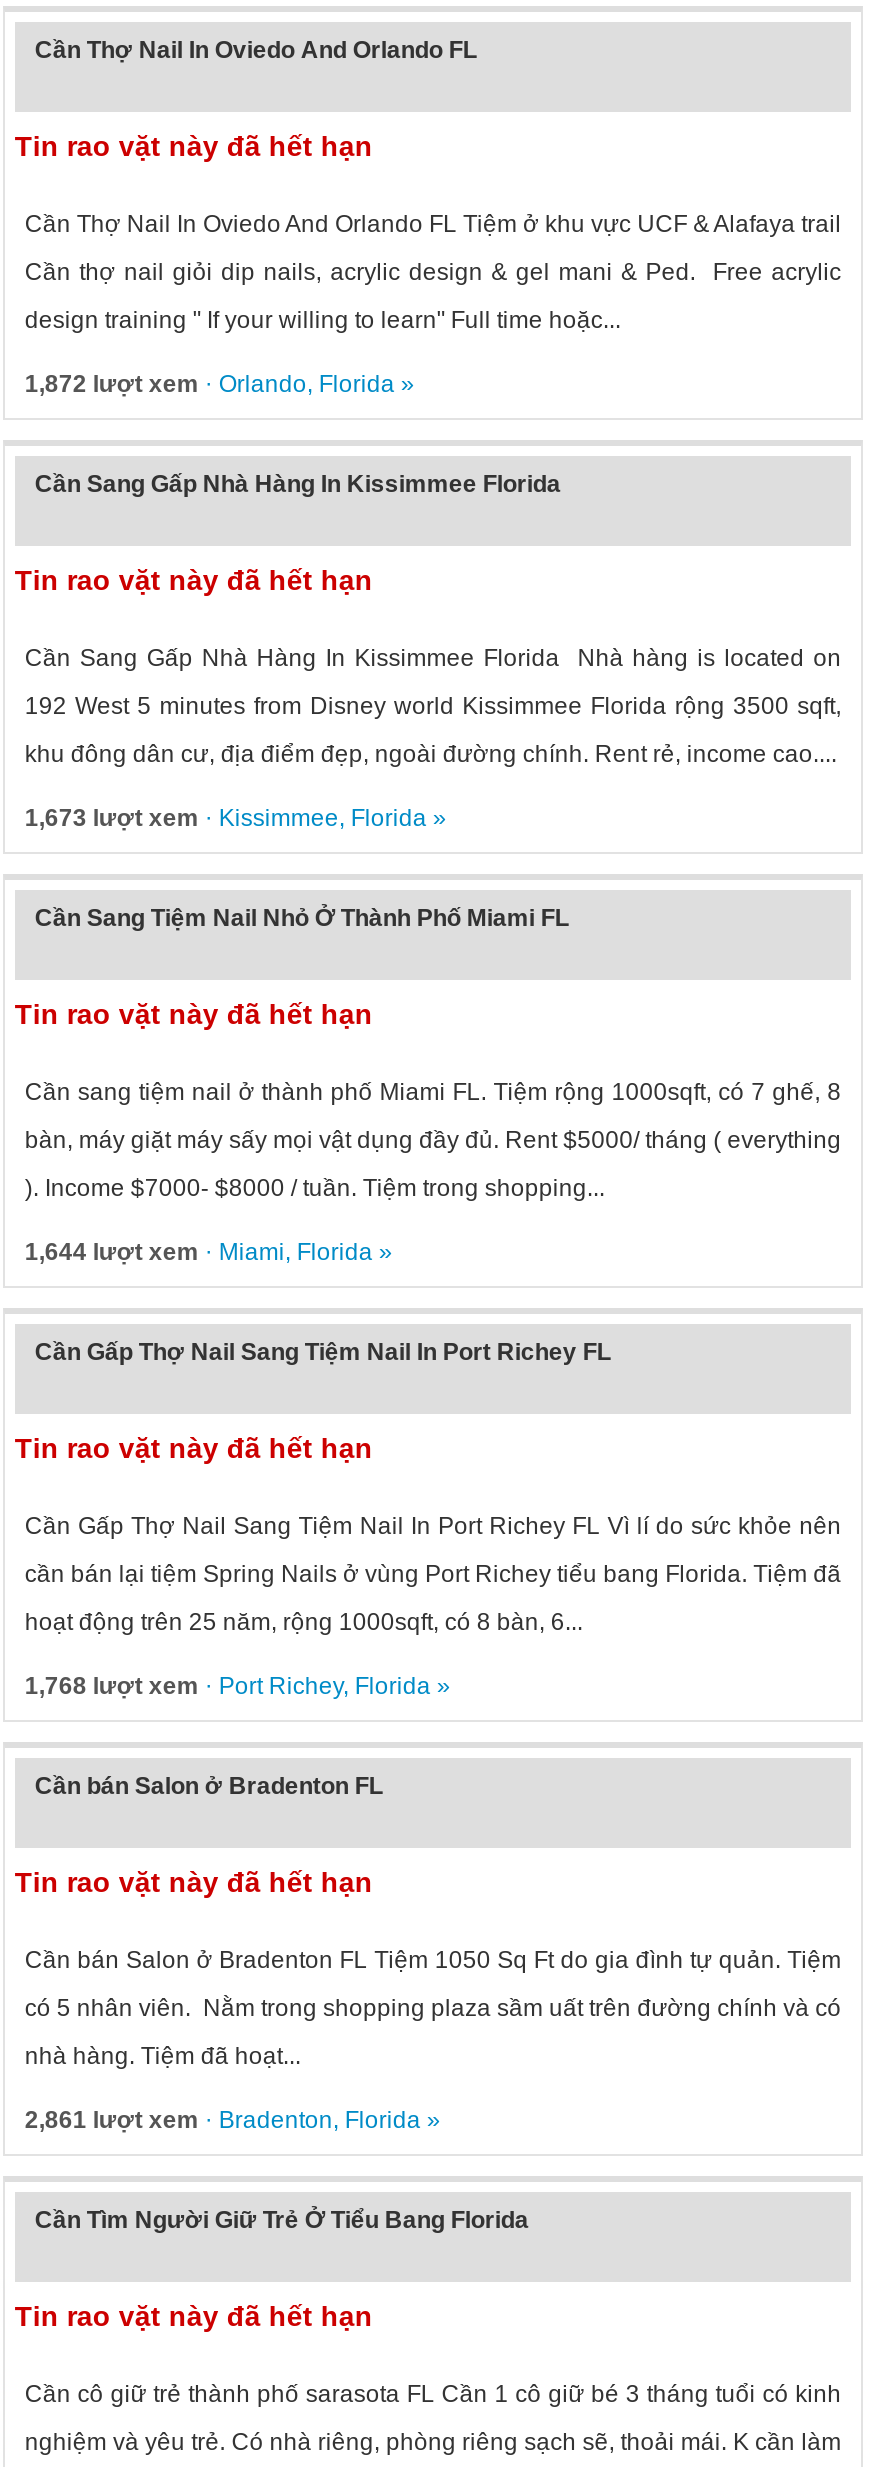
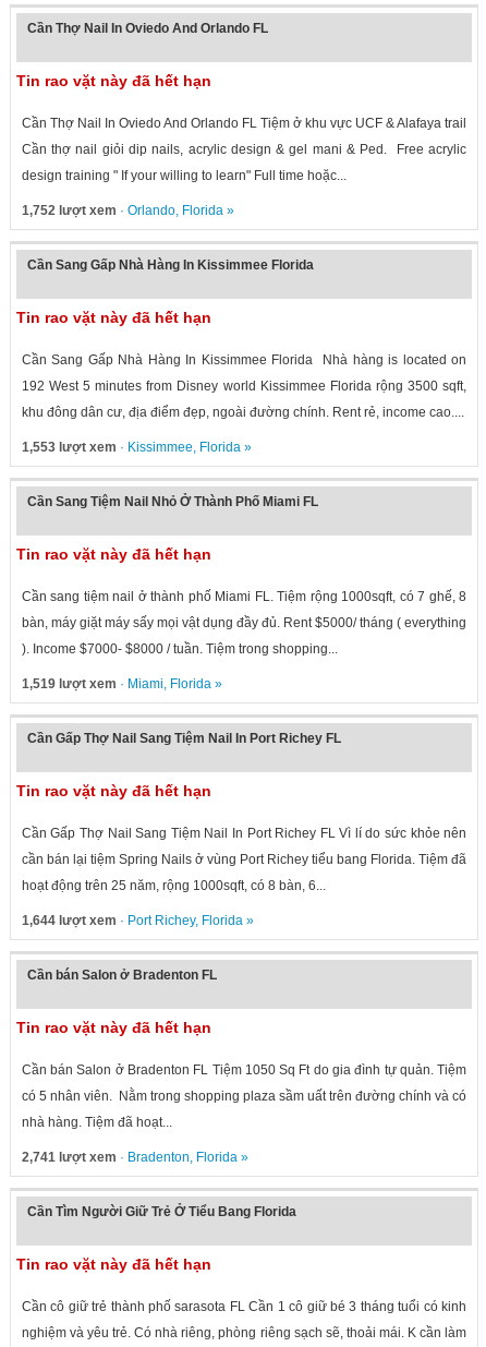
- 1,872 lượt xem · Orlando, Florida»
+ 1,752 lượt xem · Orlando, Florida»

- 1,673 lượt xem · Kissimmee, Florida»
+ 1,553 lượt xem · Kissimmee, Florida»

- 1,644 lượt xem · Miami, Florida»
+ 1,519 lượt xem · Miami, Florida»

- 1,768 lượt xem · Port Richey, Florida»
+ 1,644 lượt xem · Port Richey, Florida»

- 2,861 lượt xem · Bradenton, Florida»
+ 2,741 lượt xem · Bradenton, Florida»
